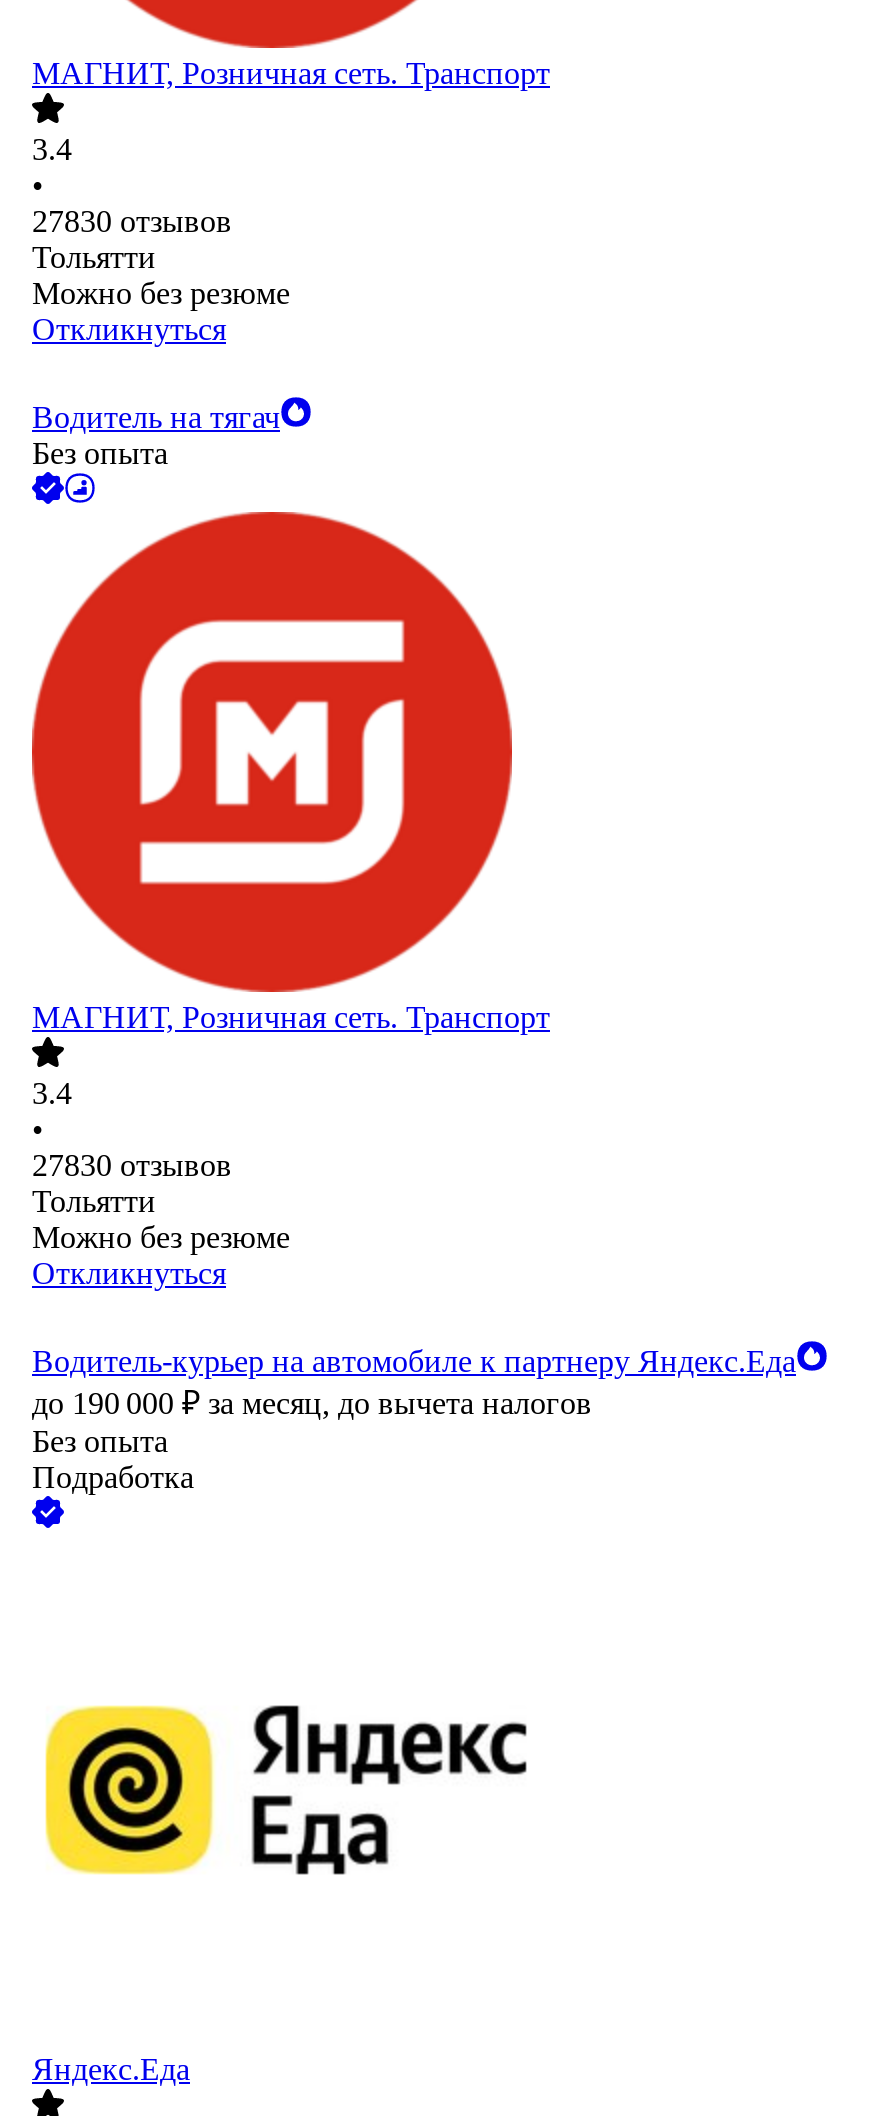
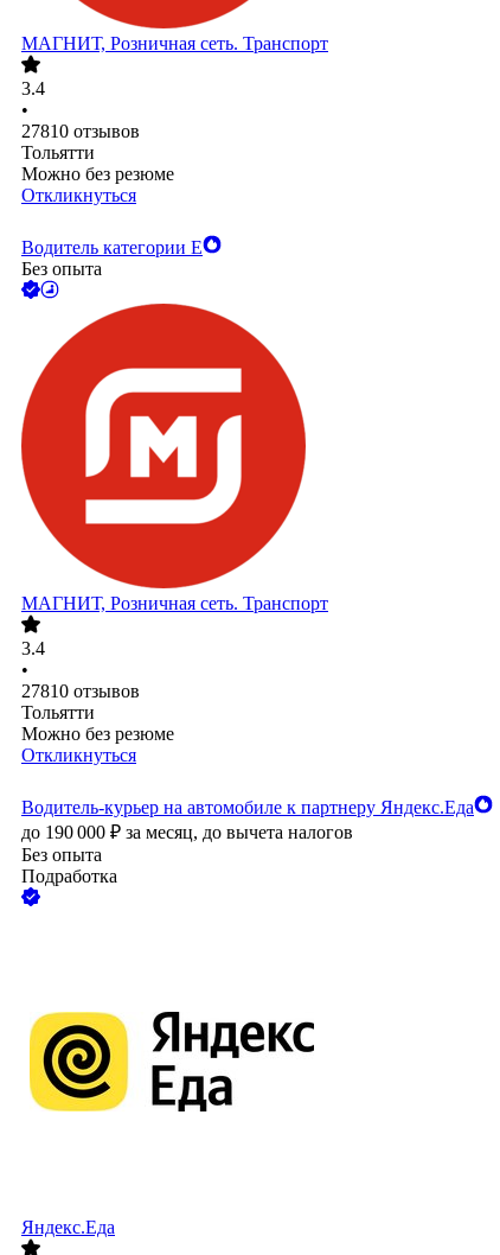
- 27830 отзывов
+ 27810 отзывов

- Водитель на тягач
+ Водитель категории Е

- 27830 отзывов
+ 27810 отзывов
